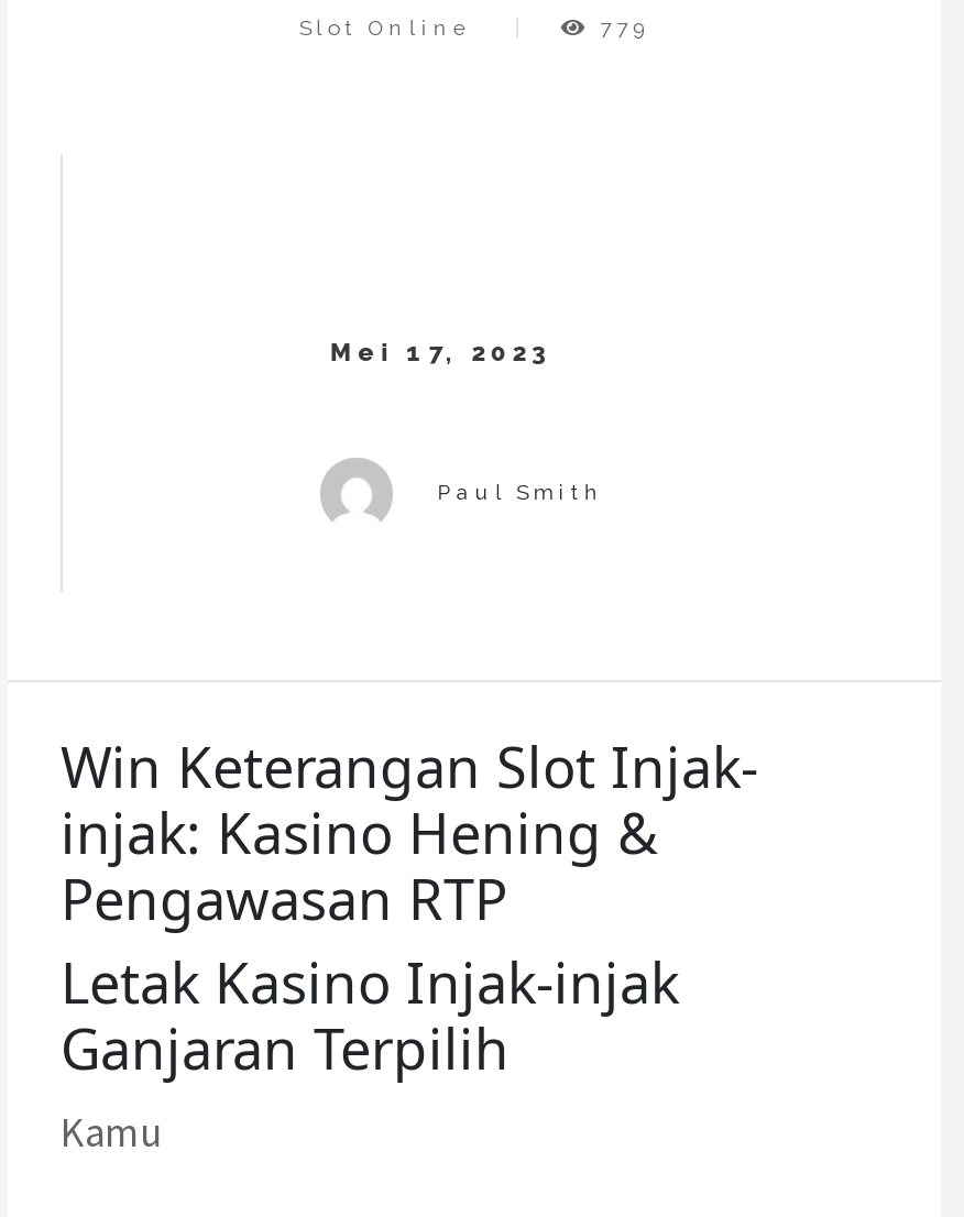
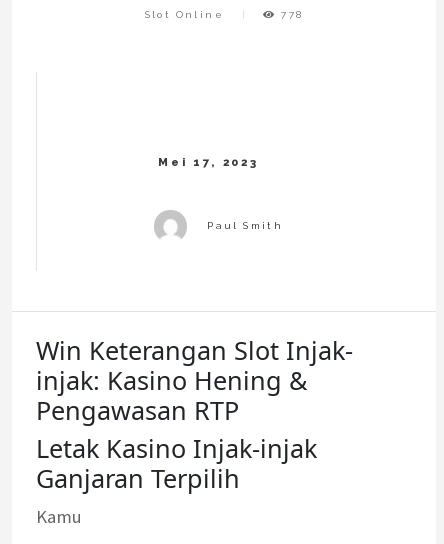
- 779
+ 778
